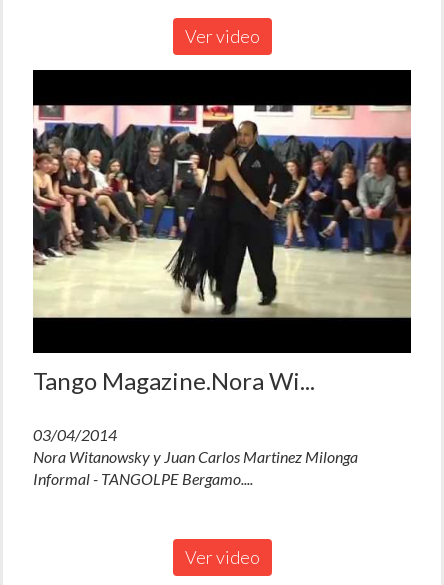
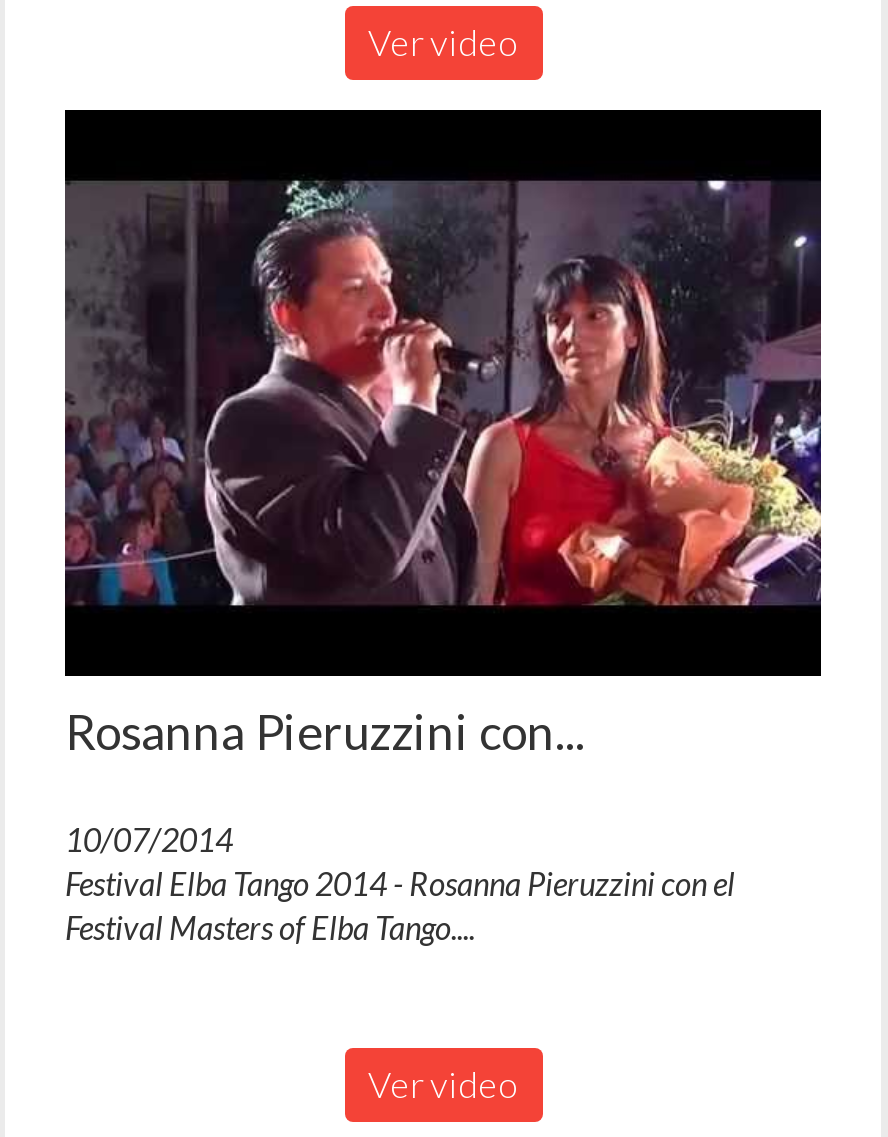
- [image]
+ [image]

- Tango Magazine.Nora Wi...
+ Rosanna Pieruzzini con...

- 03/04/2014
- Nora Witanowsky y Juan Carlos Martinez Milonga
- Informal - TANGOLPE Bergamo....
+ 10/07/2014
+ Festival Elba Tango 2014 - Rosanna Pieruzzini con el
+ Festival Masters of Elba Tango....
